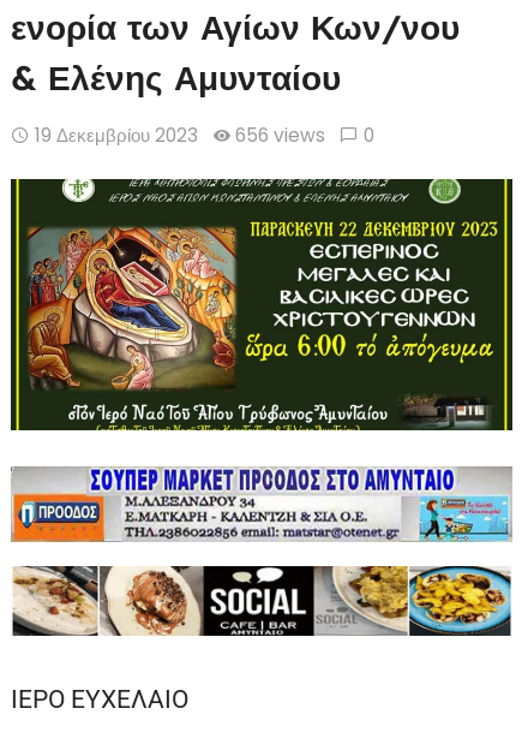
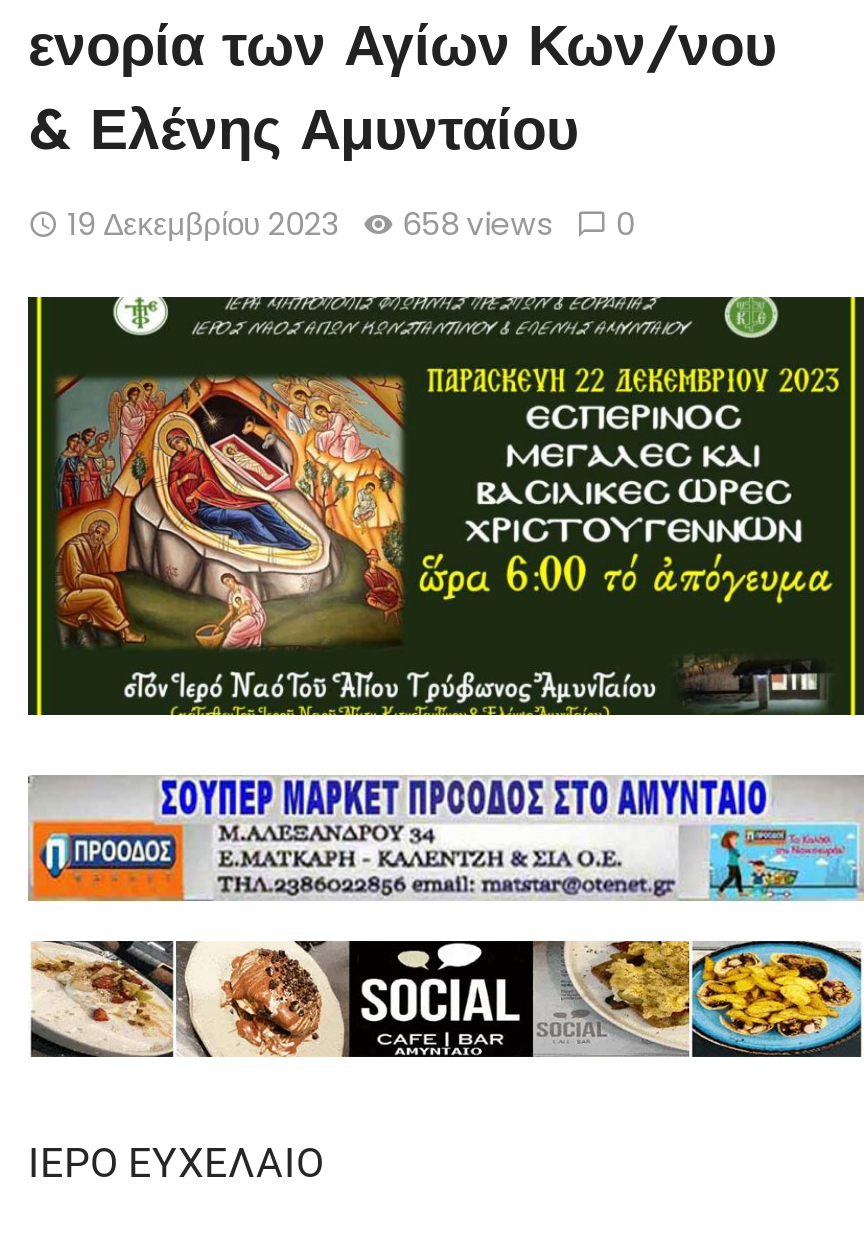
- 19 Δεκεμβρίου 2023 656 views 0
+ 19 Δεκεμβρίου 2023 658 views 0
